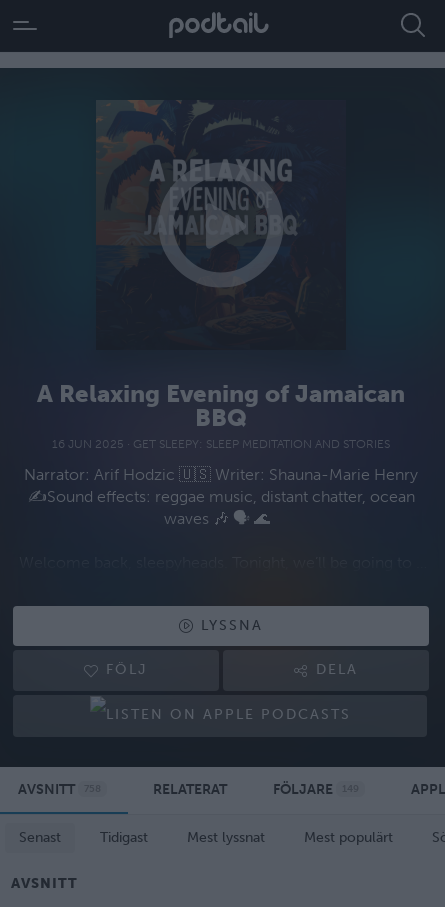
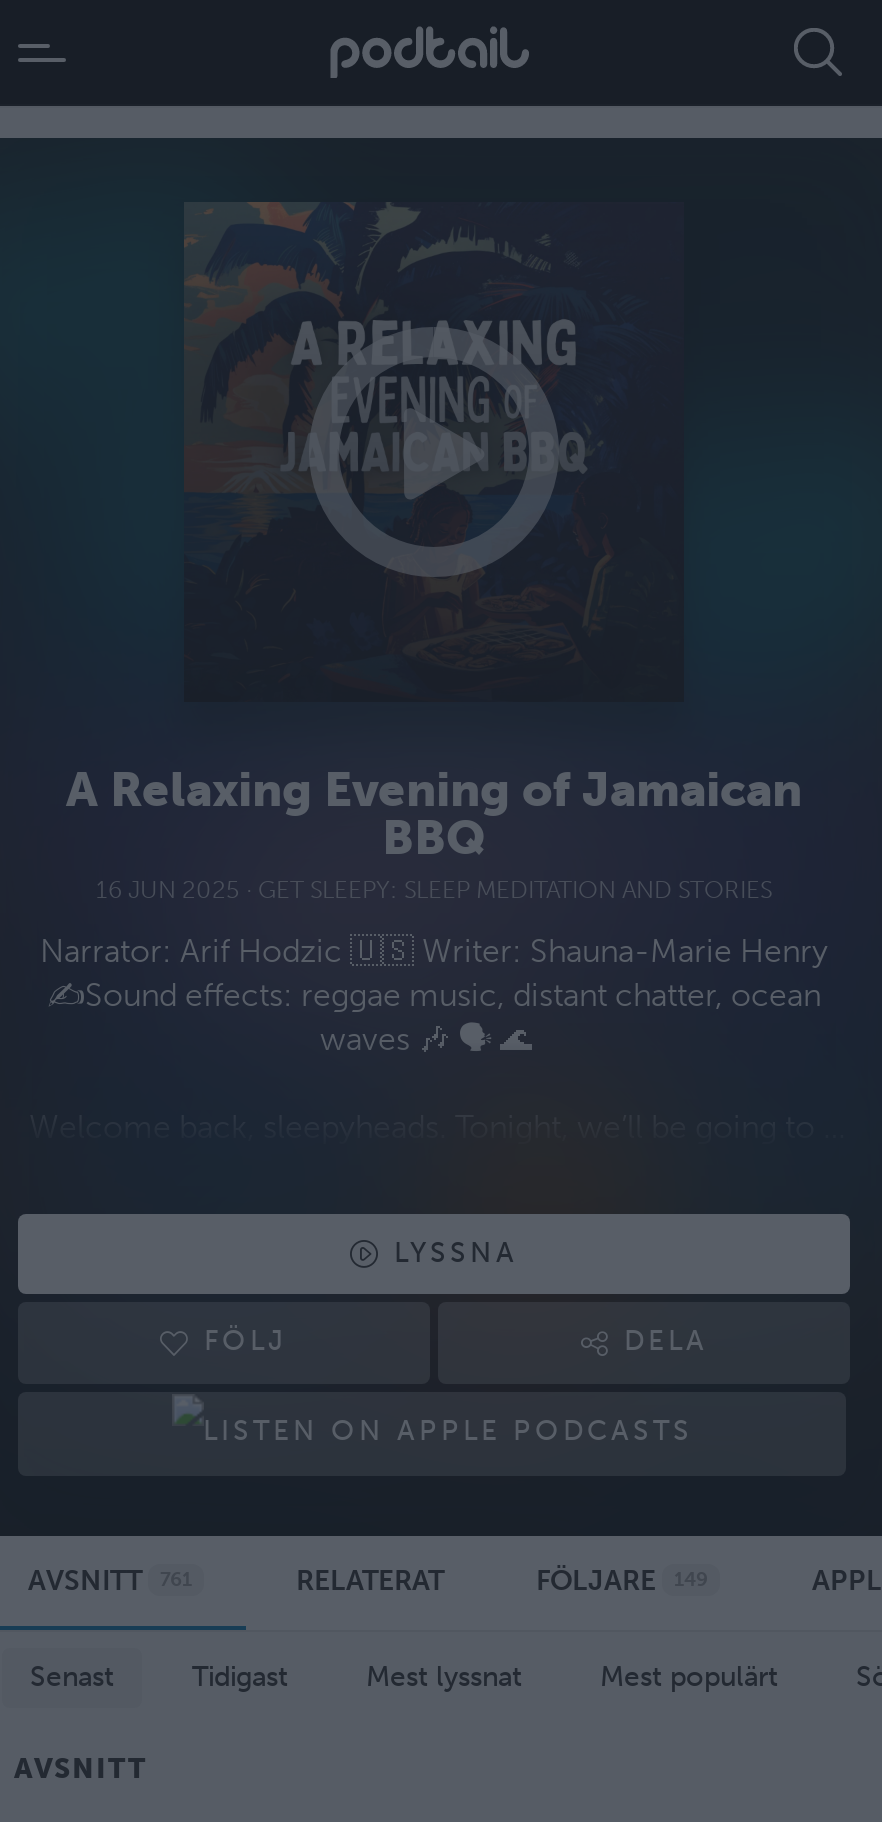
- AVSNITT 758
+ AVSNITT 761
